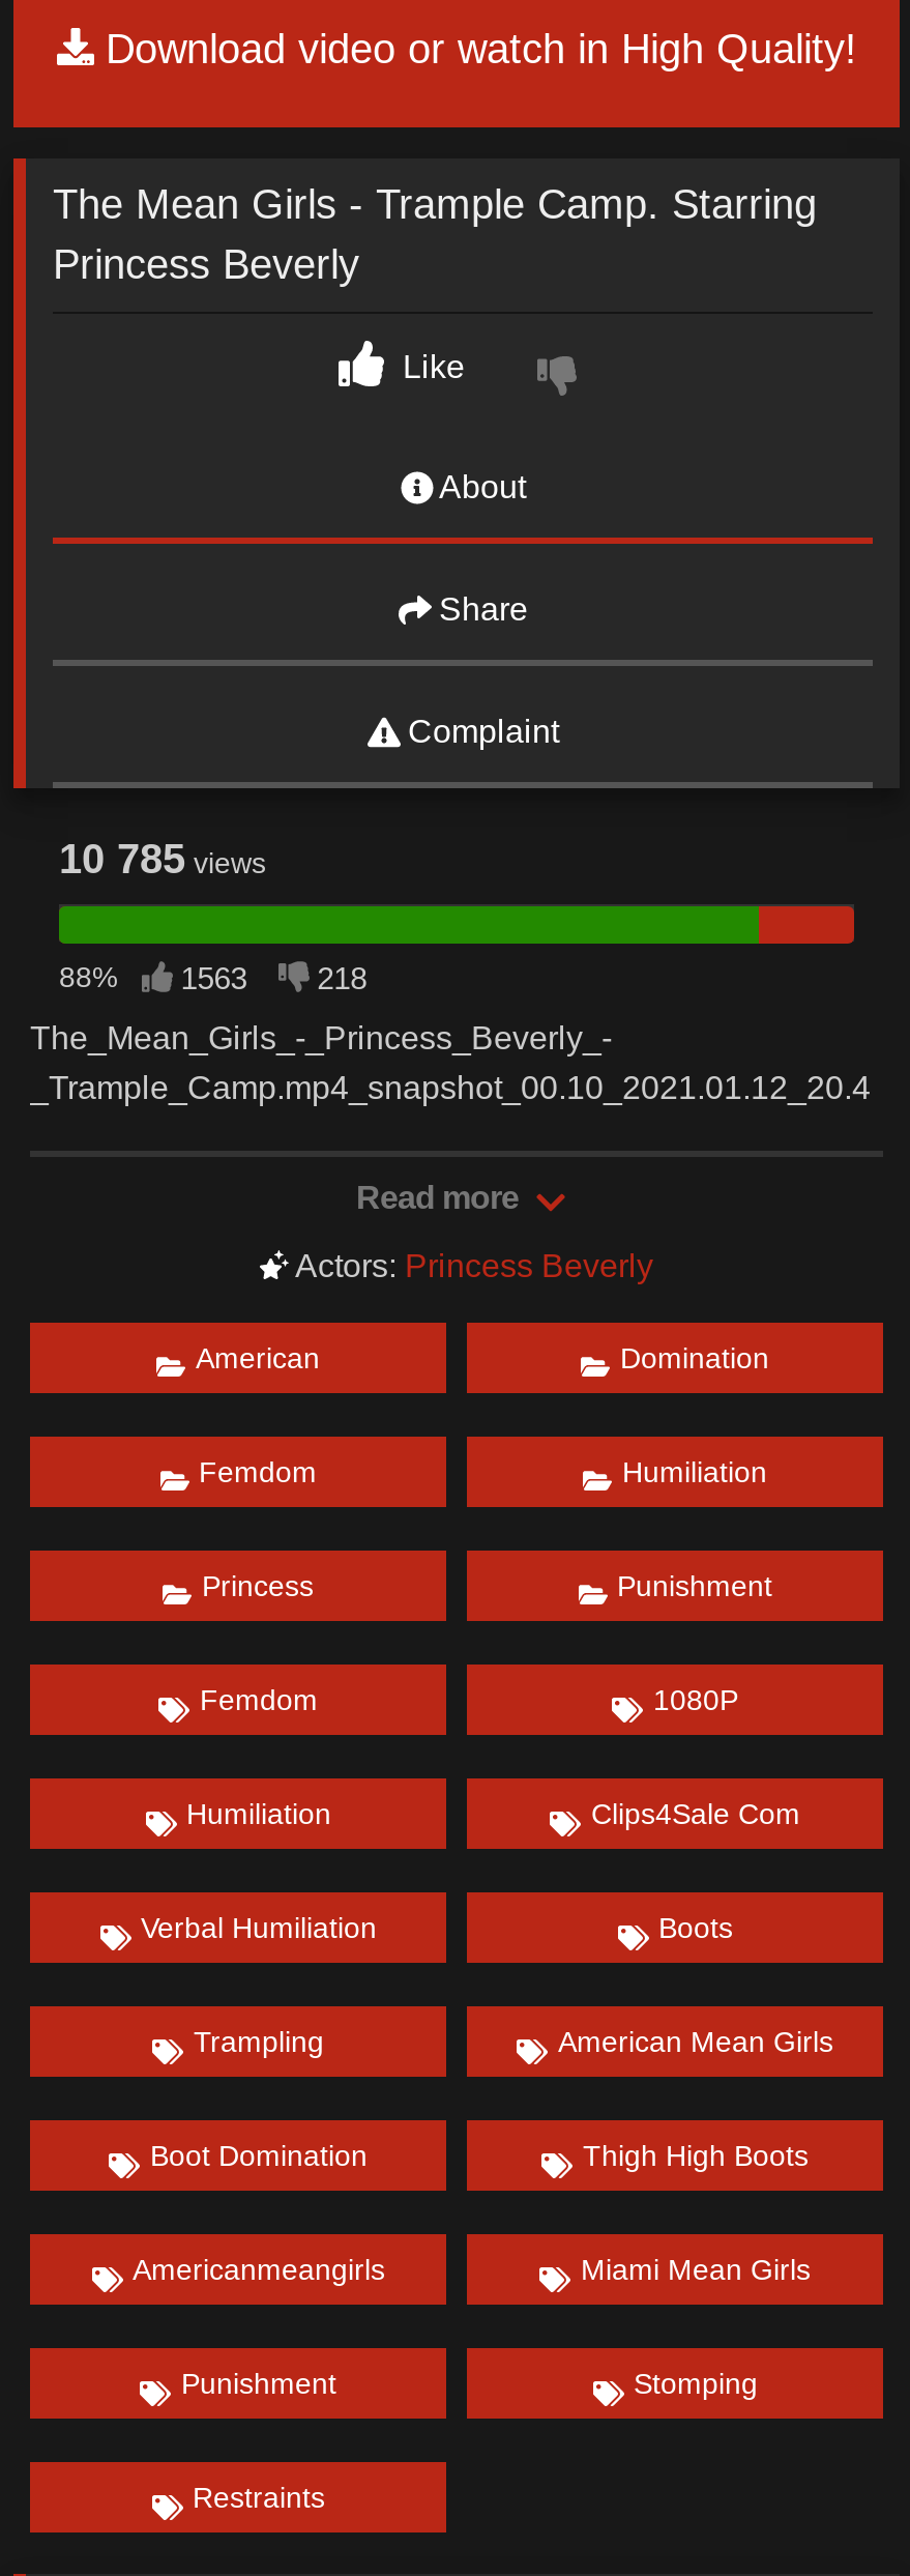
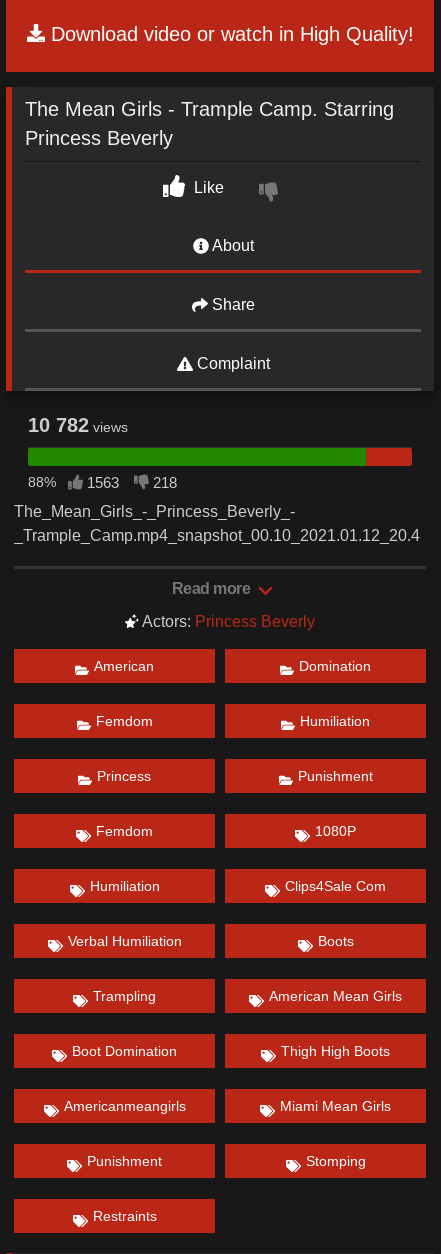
- 10 785 views
+ 10 782 views
